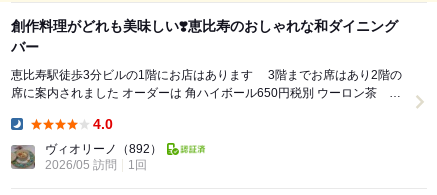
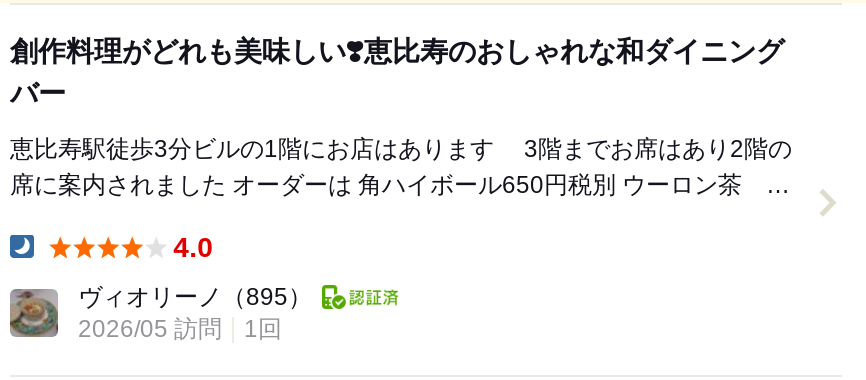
- ヴィオリーノ（892）
+ ヴィオリーノ（895）
